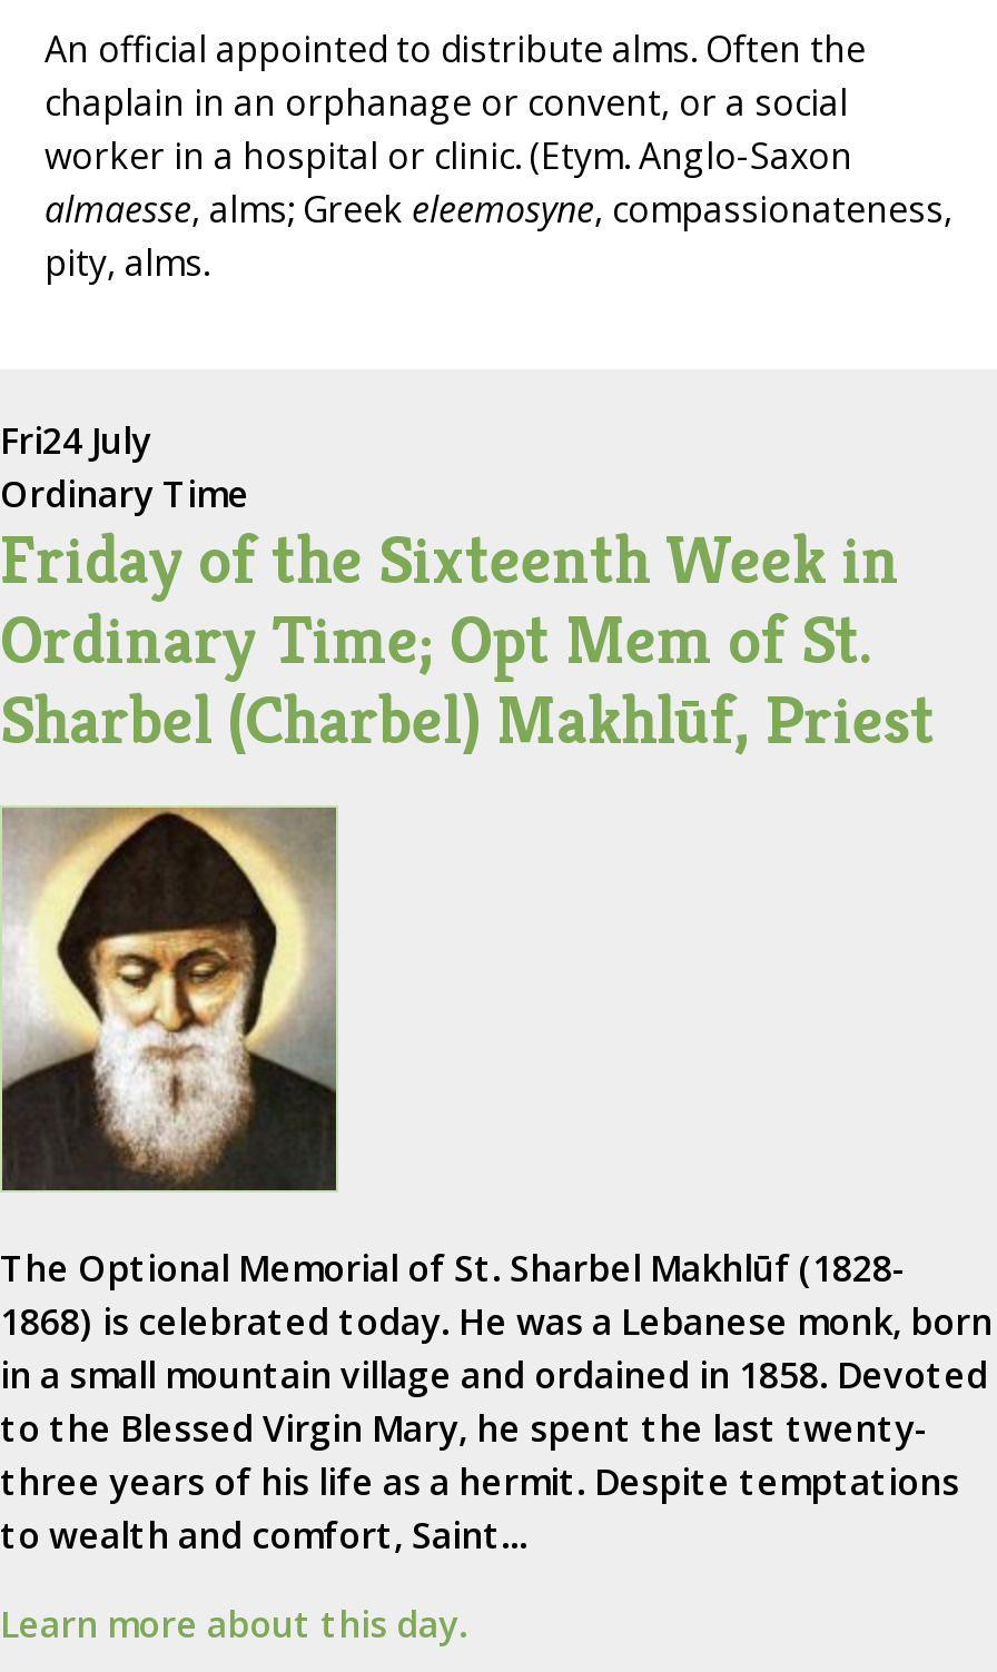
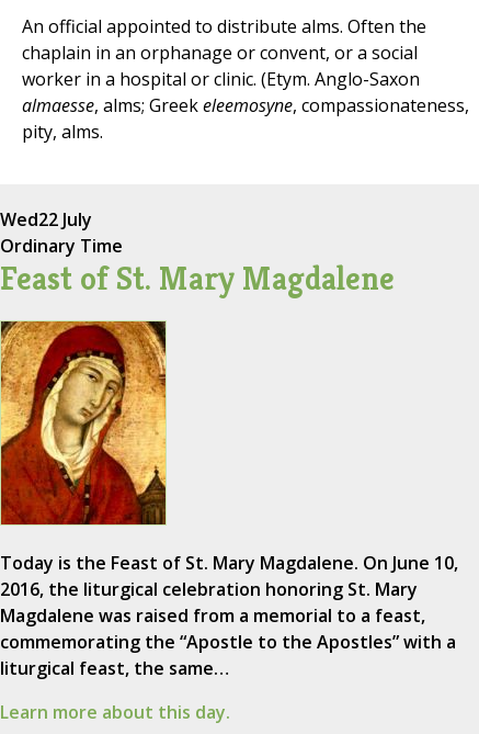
- Fri24 July
+ Wed22 July

- Friday of the Sixteenth Week in
- Ordinary Time; Opt Mem of St.
- Sharbel (Charbel) Makhlūf, Priest
+ Feast of St. Mary Magdalene

- [image]
+ [image]

- The Optional Memorial of St. Sharbel Makhlūf (1828-
- 1868) is celebrated today. He was a Lebanese monk, born
- in a small mountain village and ordained in 1858. Devoted
- to the Blessed Virgin Mary, he spent the last twenty-
- three years of his life as a hermit. Despite temptations
- to wealth and comfort, Saint…
+ Today is the Feast of St. Mary Magdalene. On June 10,
+ 2016, the liturgical celebration honoring St. Mary
+ Magdalene was raised from a memorial to a feast,
+ commemorating the “Apostle to the Apostles” with a
+ liturgical feast, the same…
